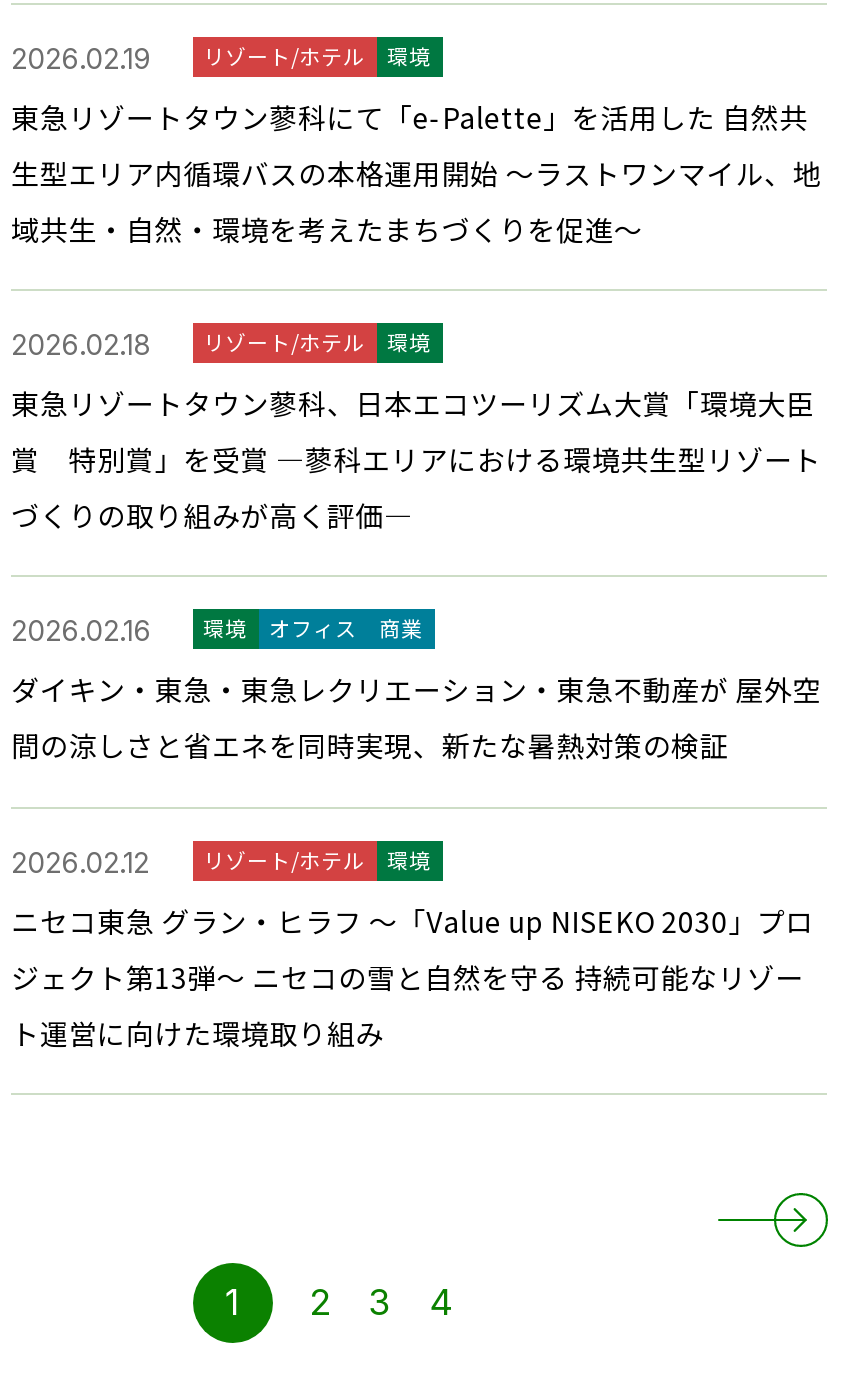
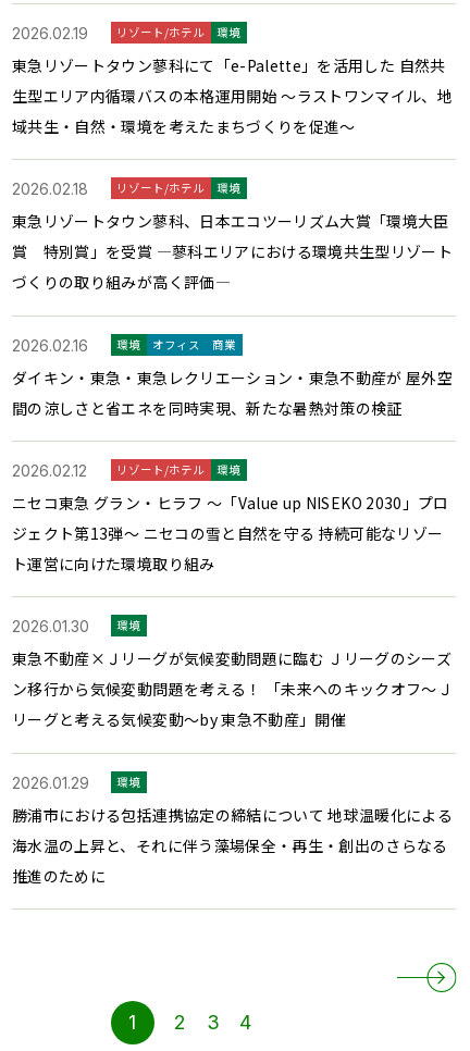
+ 2026.01.30
+ 環境
+ 東急不動産×Ｊリーグが気候変動問題に臨む Ｊリーグのシーズ
+ ン移行から気候変動問題を考える！ 「未来へのキックオフ～Ｊ
+ リーグと考える気候変動～by 東急不動産」開催
+ 2026.01.29
+ 環境
+ 勝浦市における包括連携協定の締結について 地球温暖化による
+ 海水温の上昇と、それに伴う藻場保全・再生・創出のさらなる
+ 推進のために
